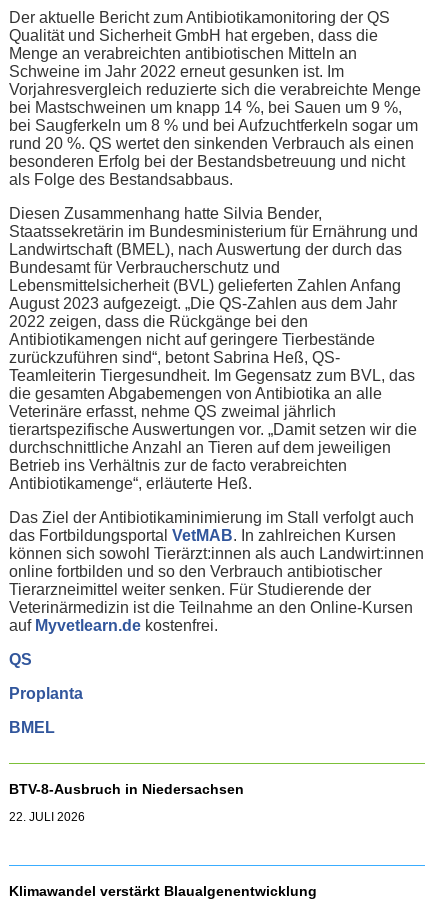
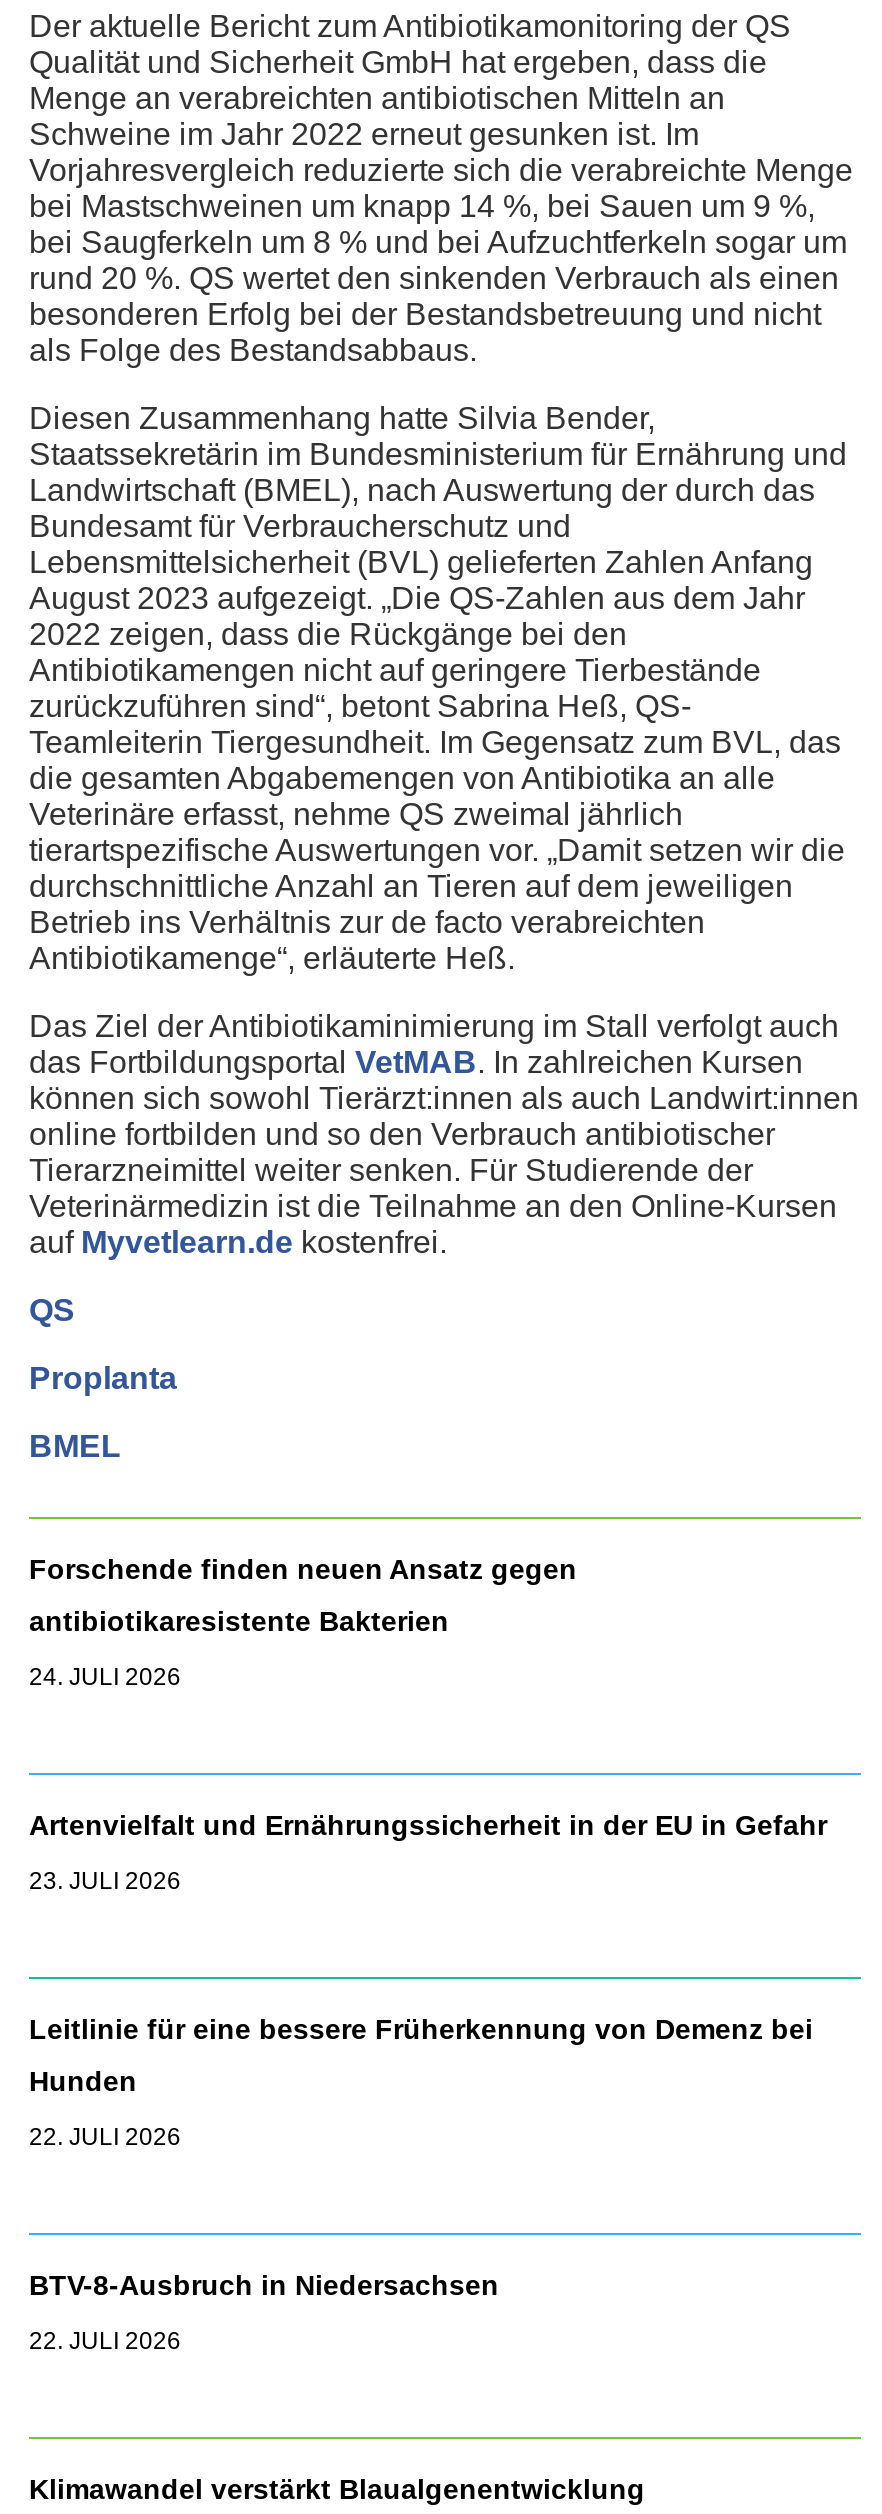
+ Forschende finden neuen Ansatz gegen
+ antibiotikaresistente Bakterien
+ 24. JULI 2026

+ Artenvielfalt und Ernährungssicherheit in der EU in Gefahr
+ 23. JULI 2026

+ Leitlinie für eine bessere Früherkennung von Demenz bei
+ Hunden
+ 22. JULI 2026
